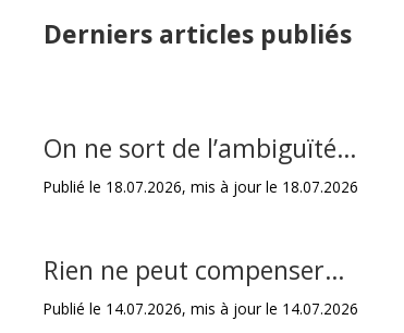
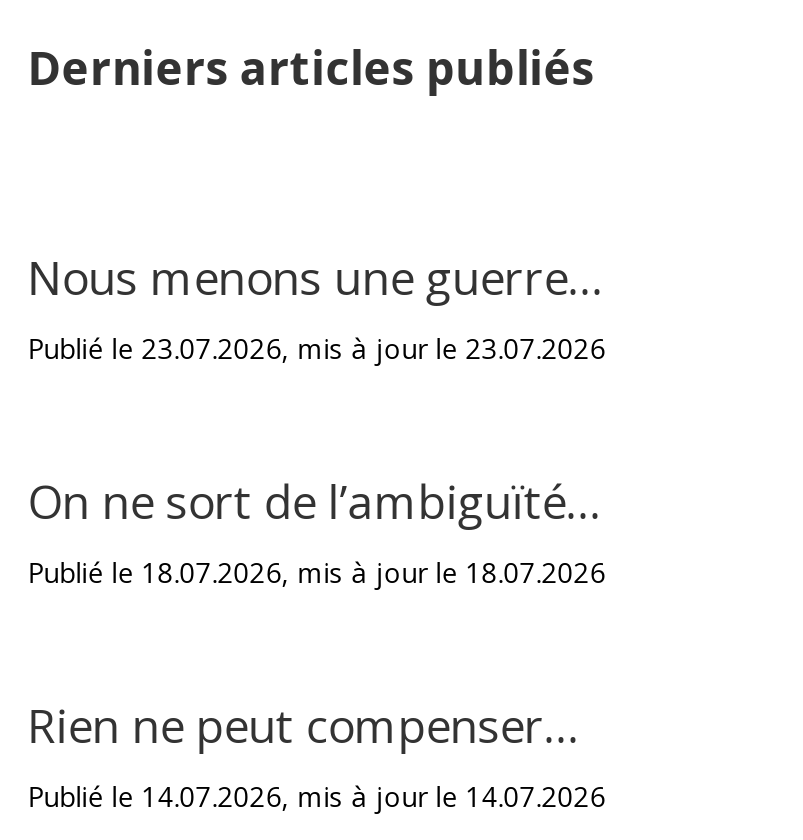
+ Nous menons une guerre…
+ Publié le 23.07.2026, mis à jour le 23.07.2026
